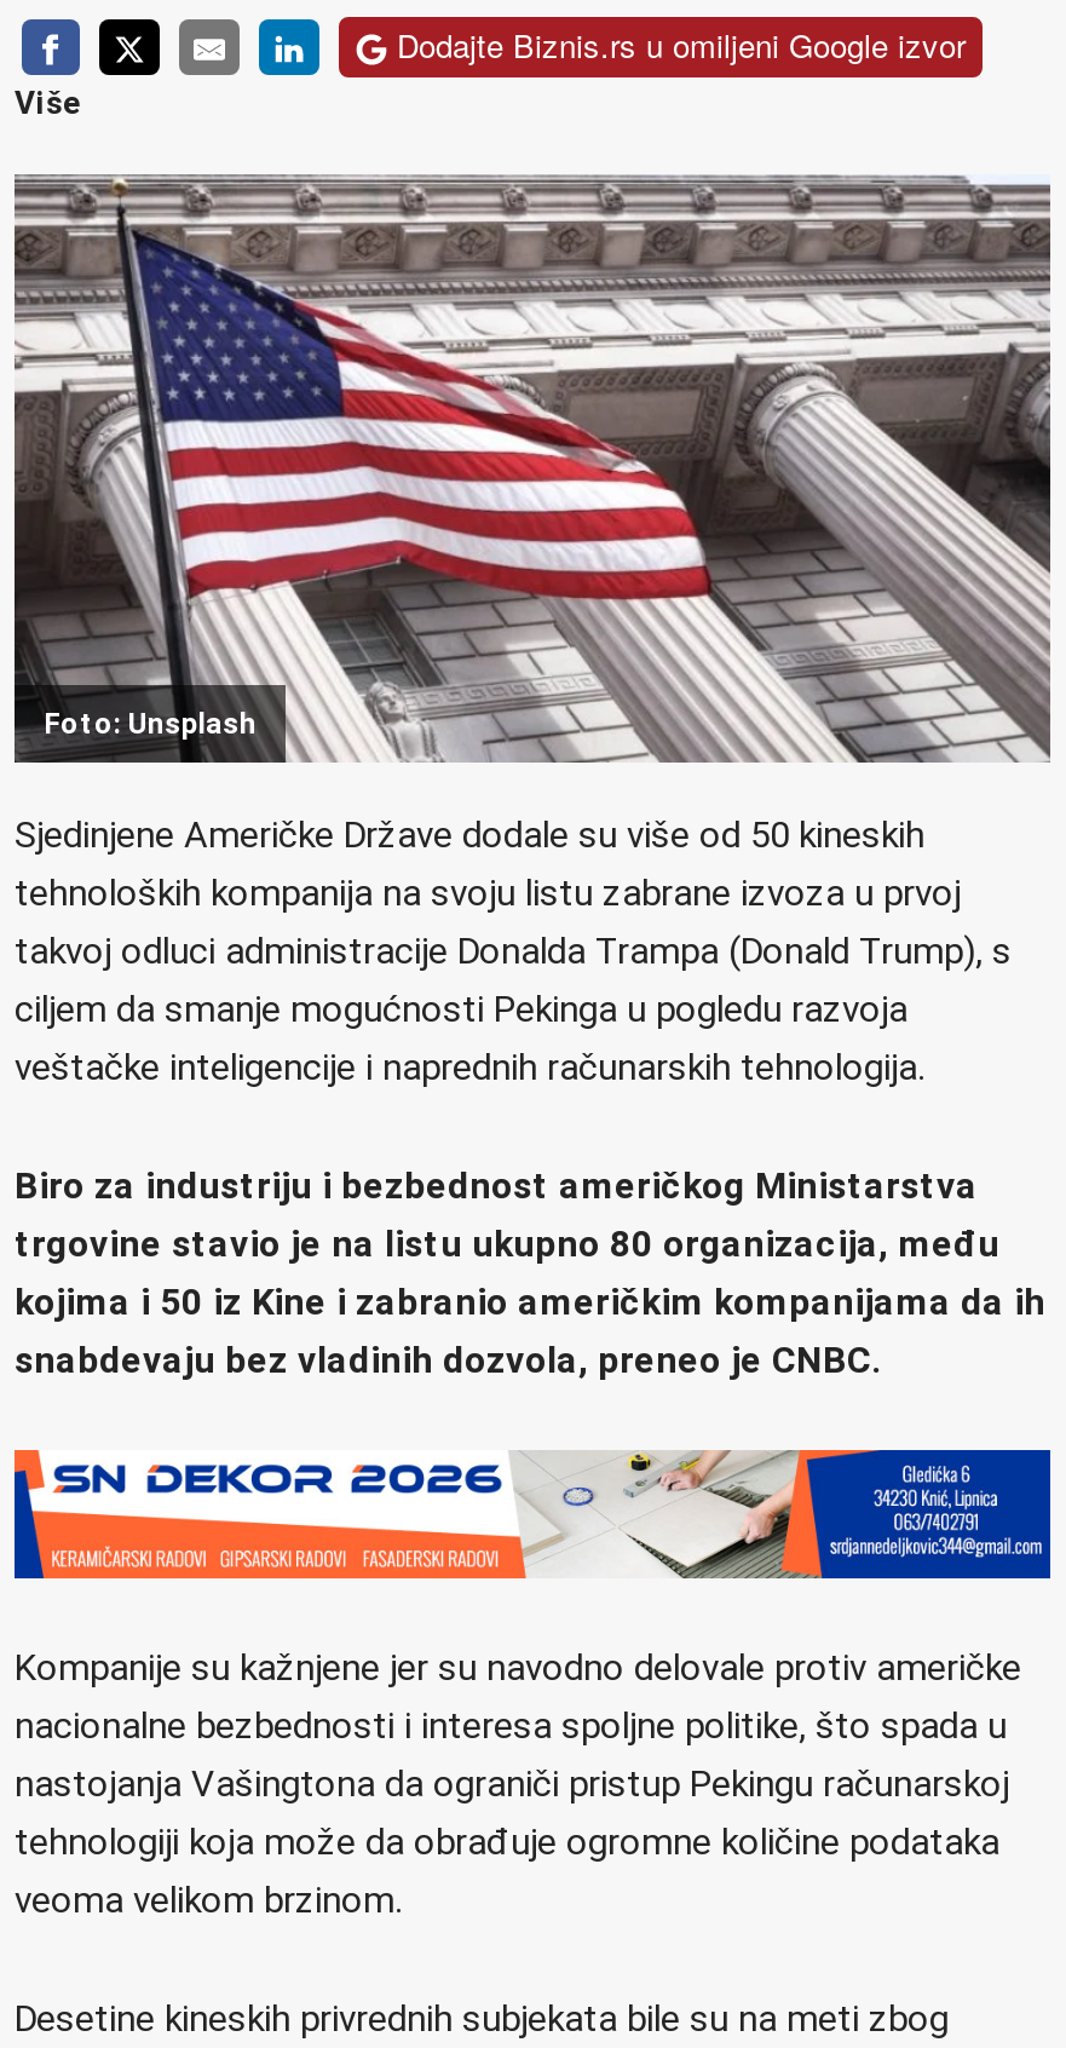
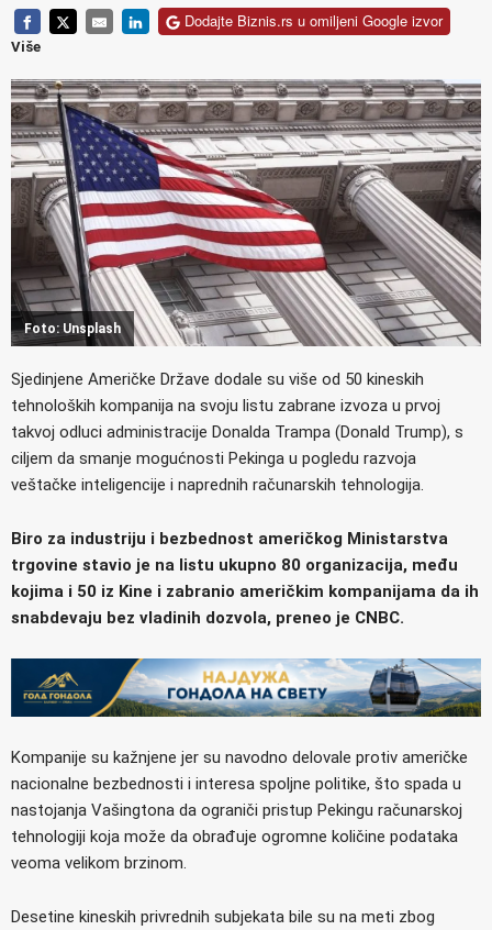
- [image]
+ [image]
